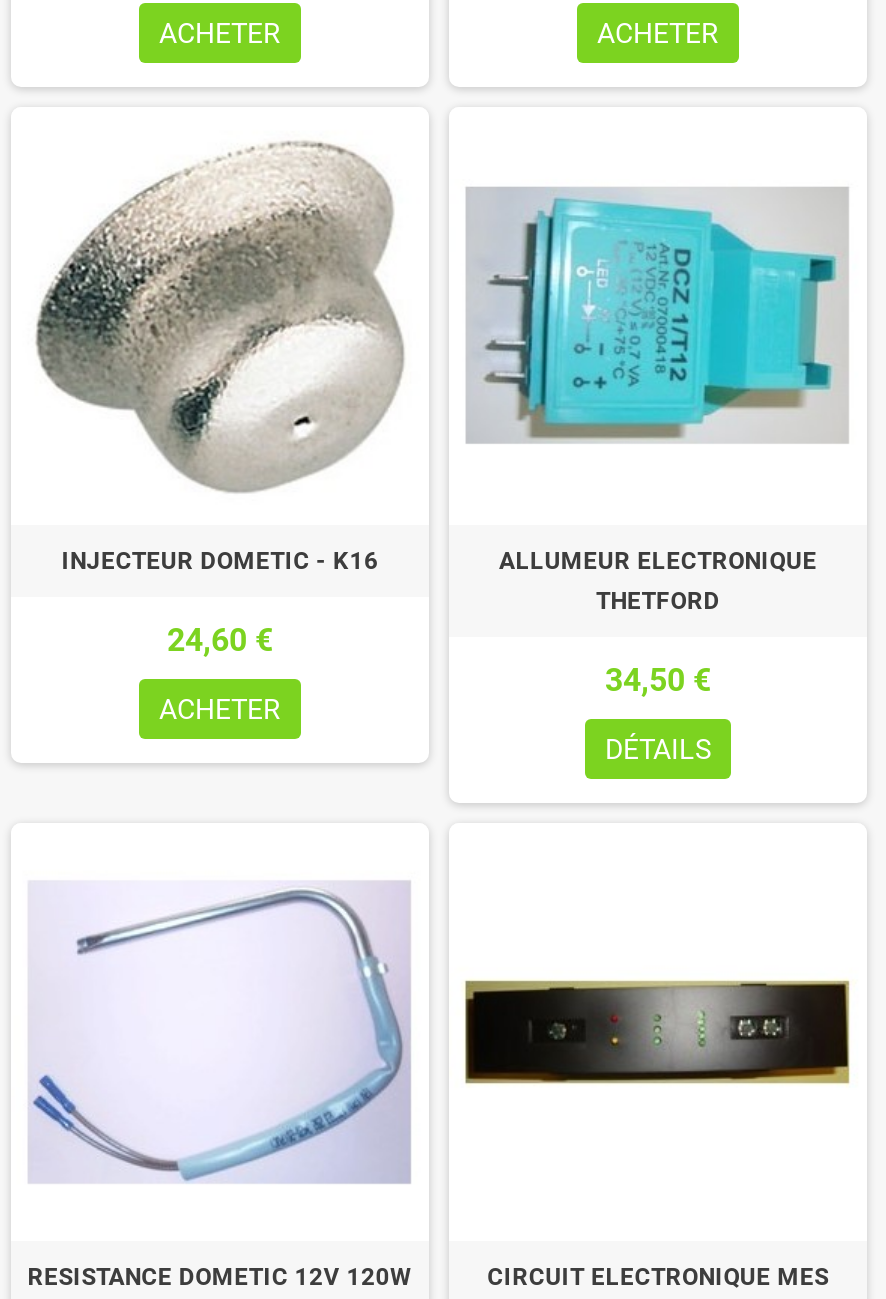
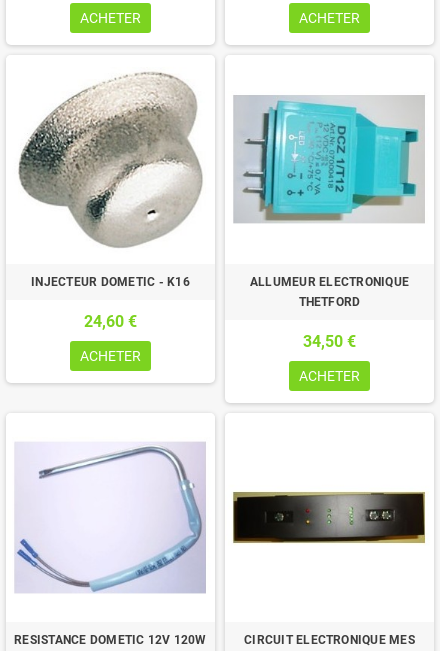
- DÉTAILS
+ ACHETER
